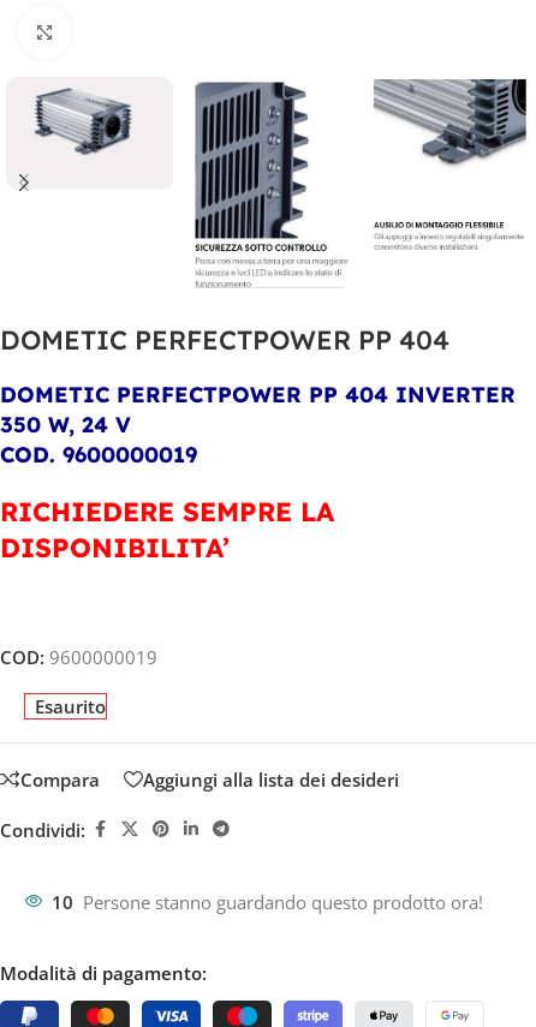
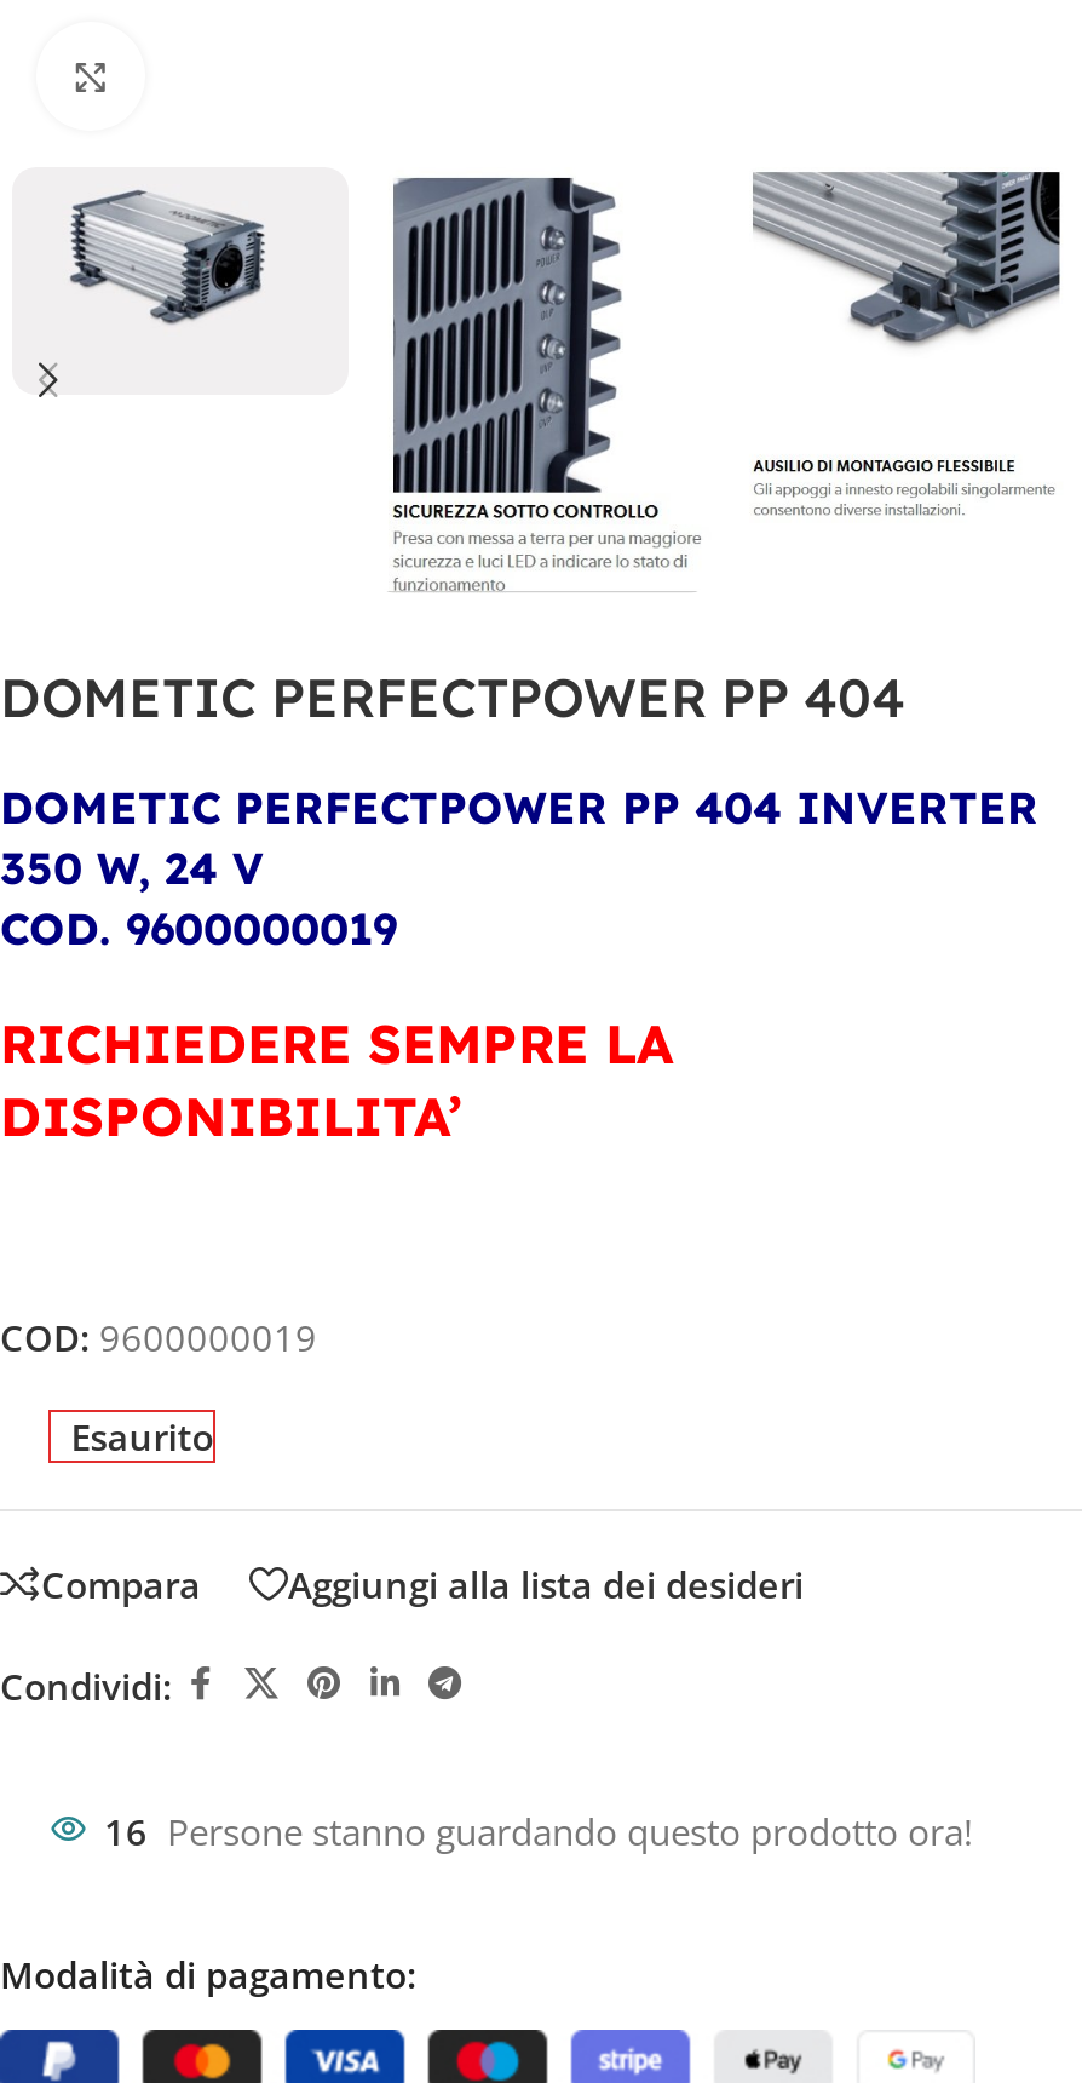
- 10 Persone stanno guardando questo prodotto ora!
+ 16 Persone stanno guardando questo prodotto ora!
